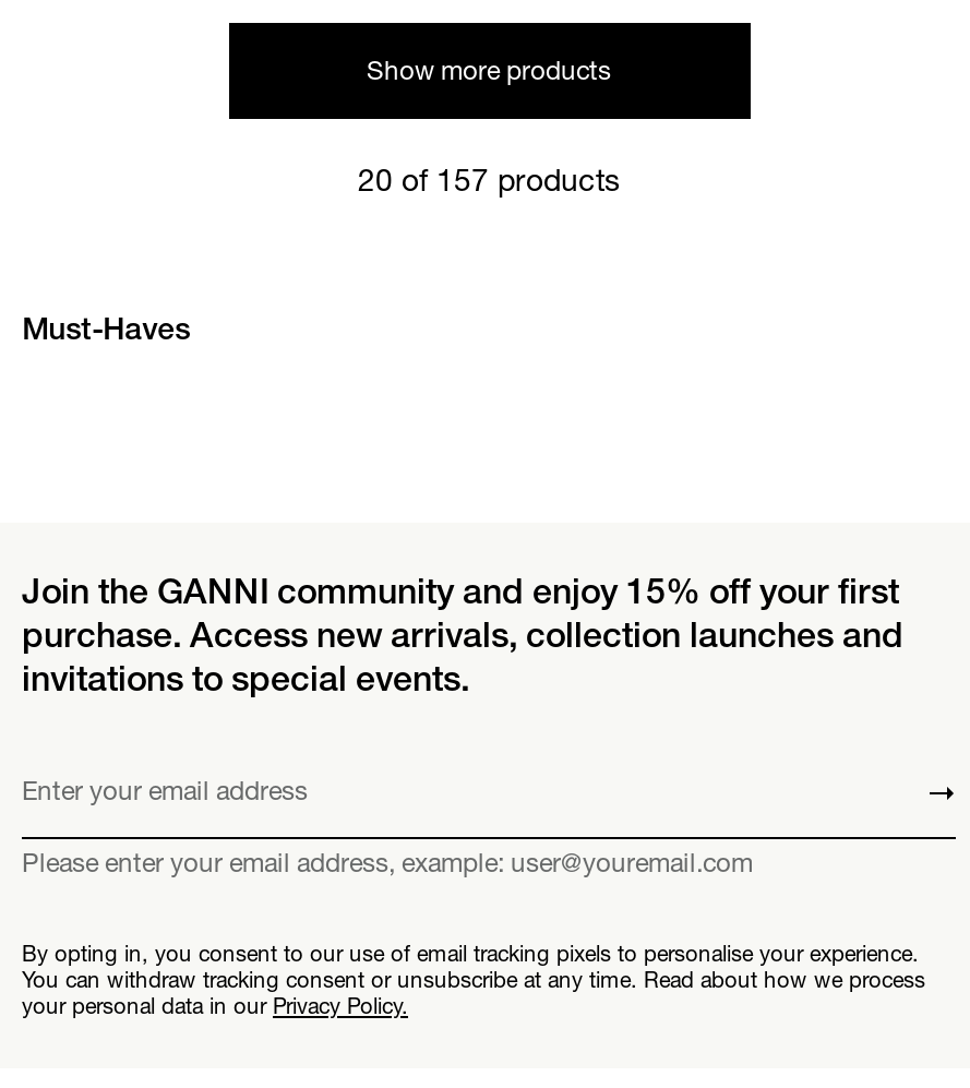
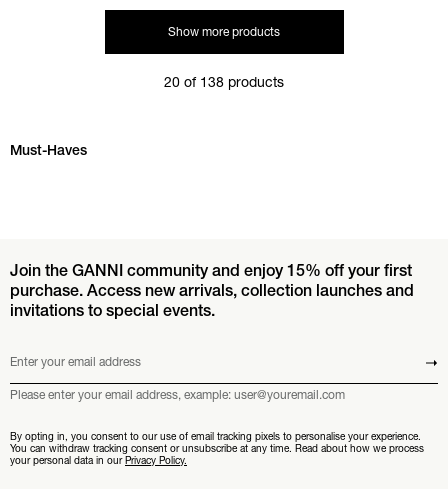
- 20 of 157 products
+ 20 of 138 products
